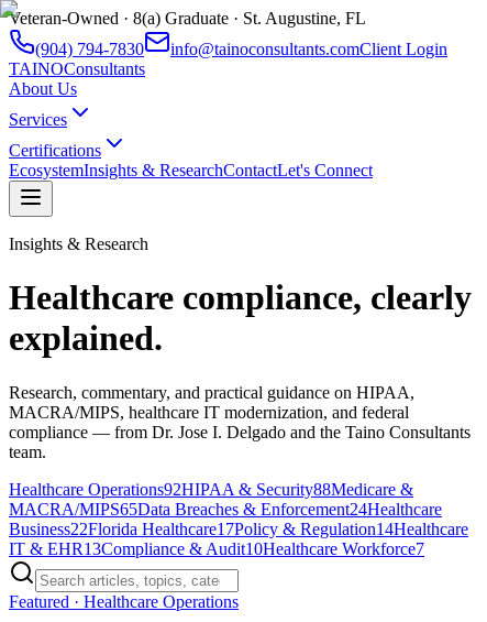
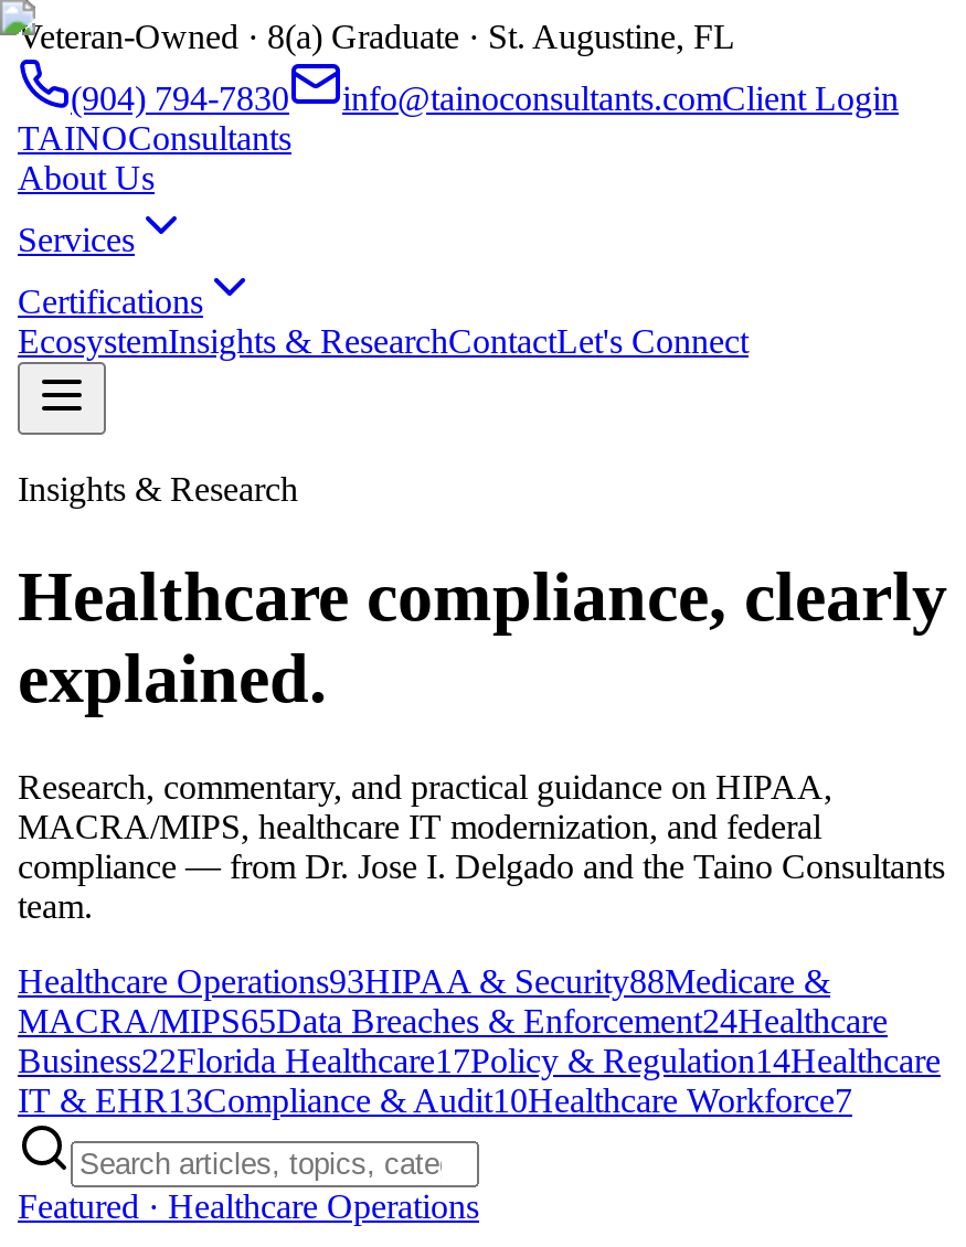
- Healthcare Operations92HIPAA & Security88Medicare &
+ Healthcare Operations93HIPAA & Security88Medicare &
